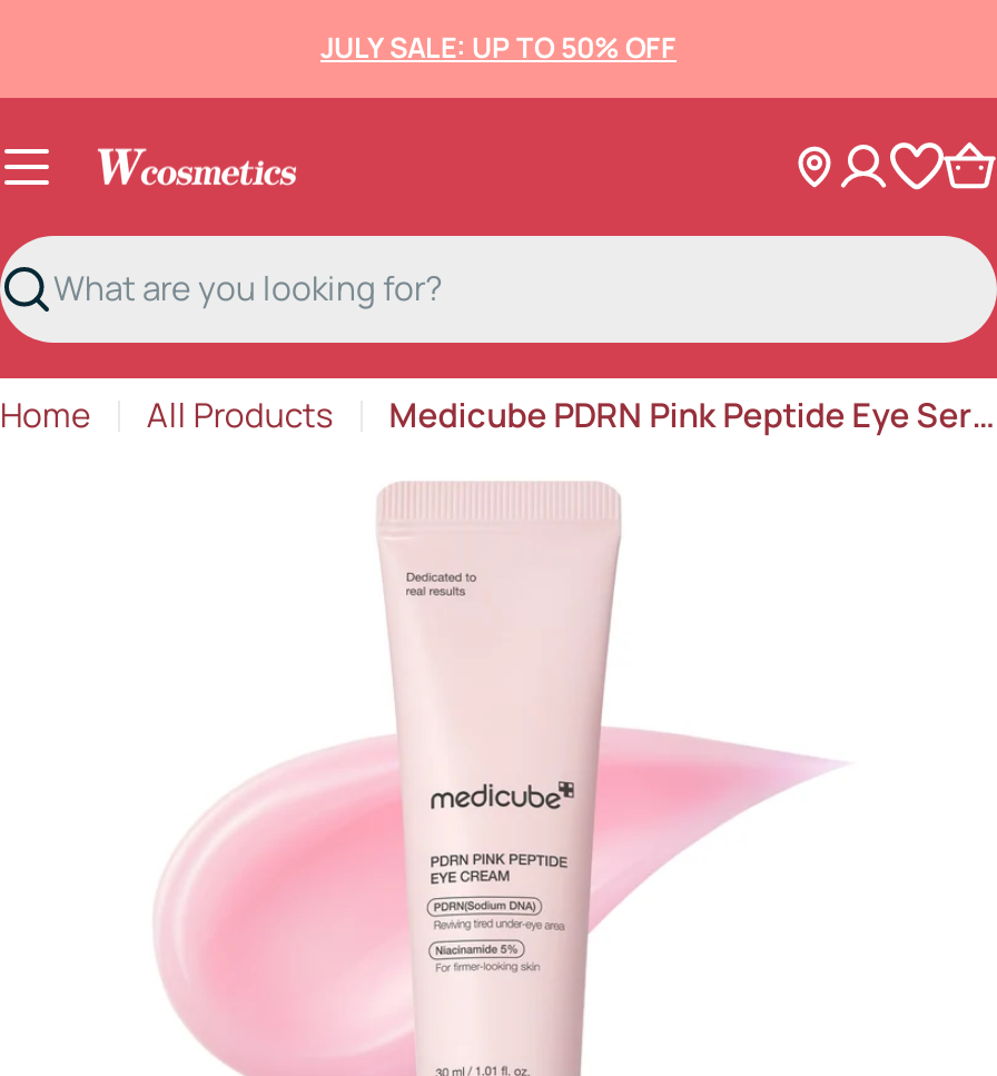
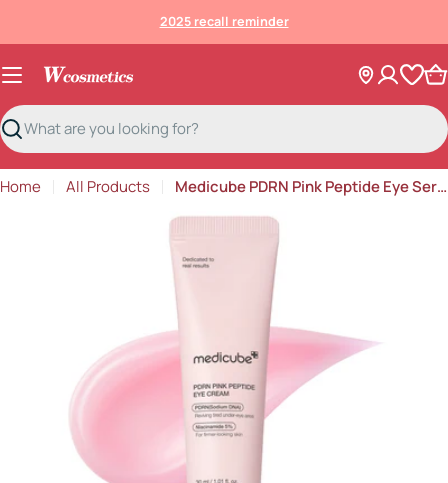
- JULY SALE: UP TO 50% OFF
+ 2025 recall reminder
